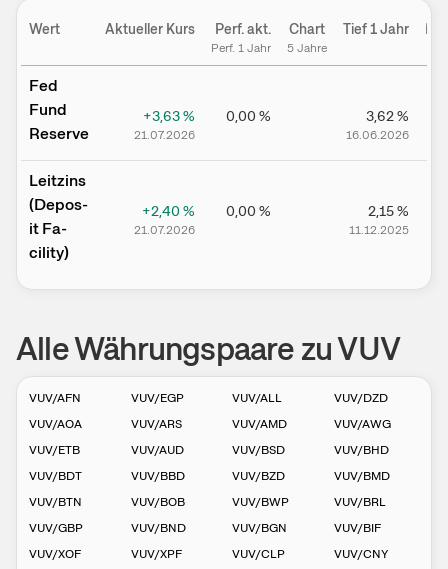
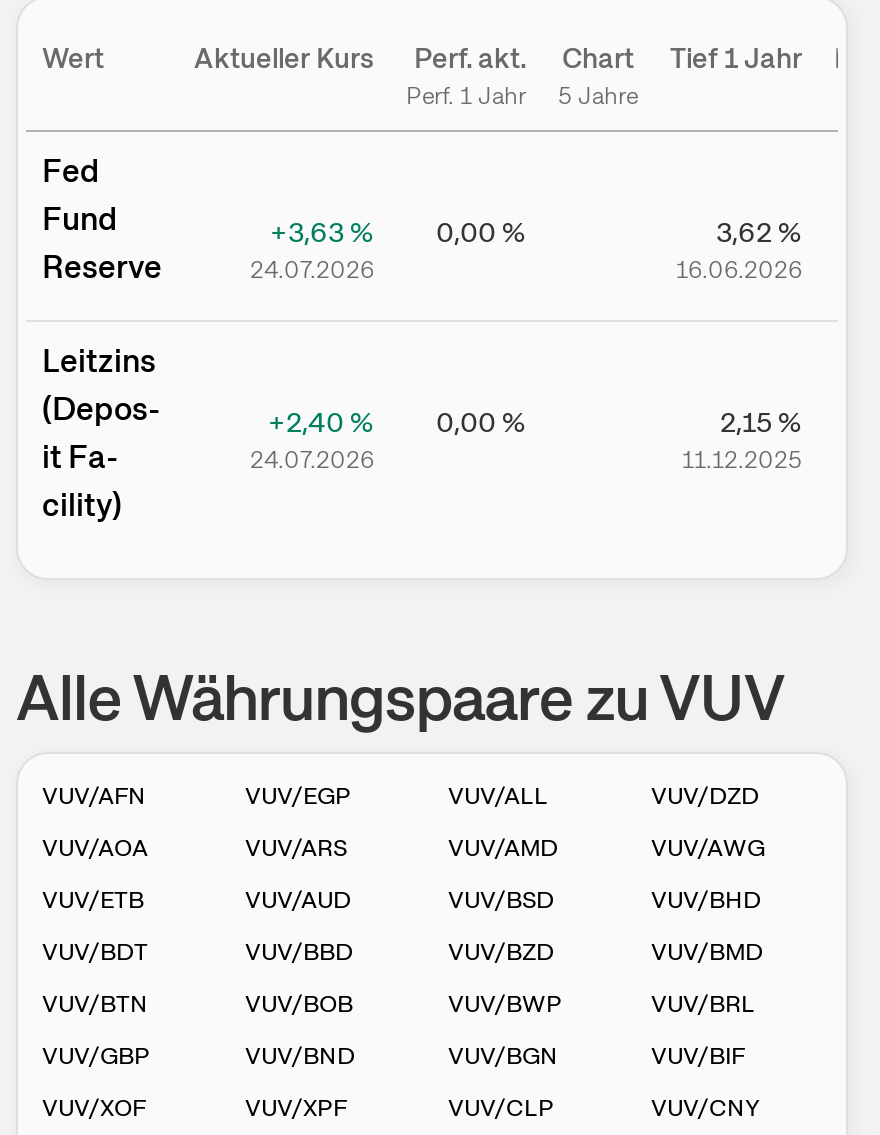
- 21.07.2026
+ 24.07.2026

- 21.07.2026
+ 24.07.2026
